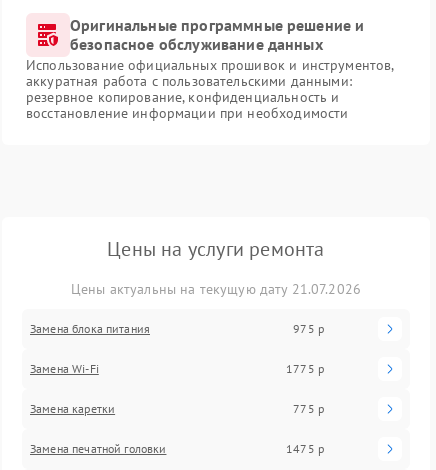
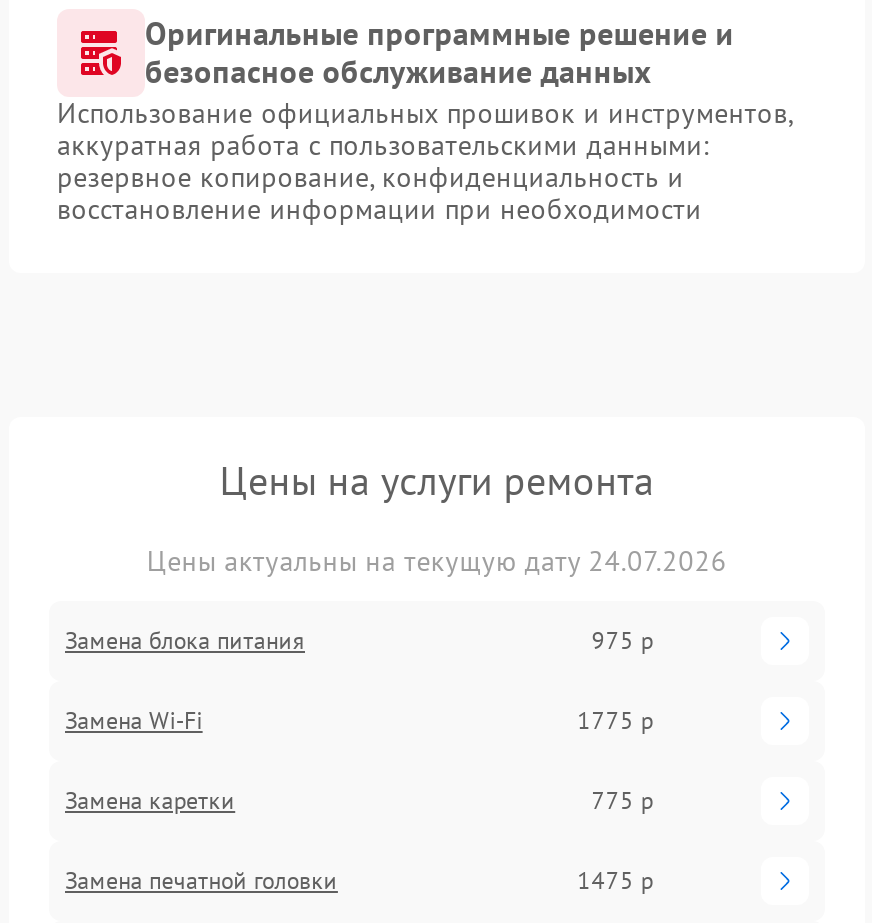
- Цены актуальны на текущую дату 21.07.2026
+ Цены актуальны на текущую дату 24.07.2026
